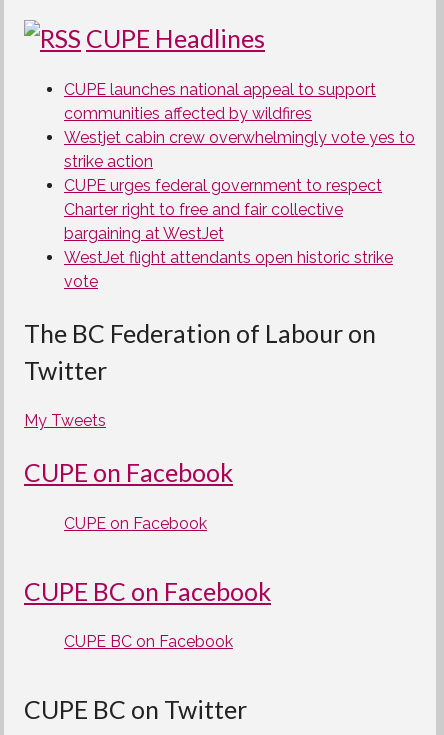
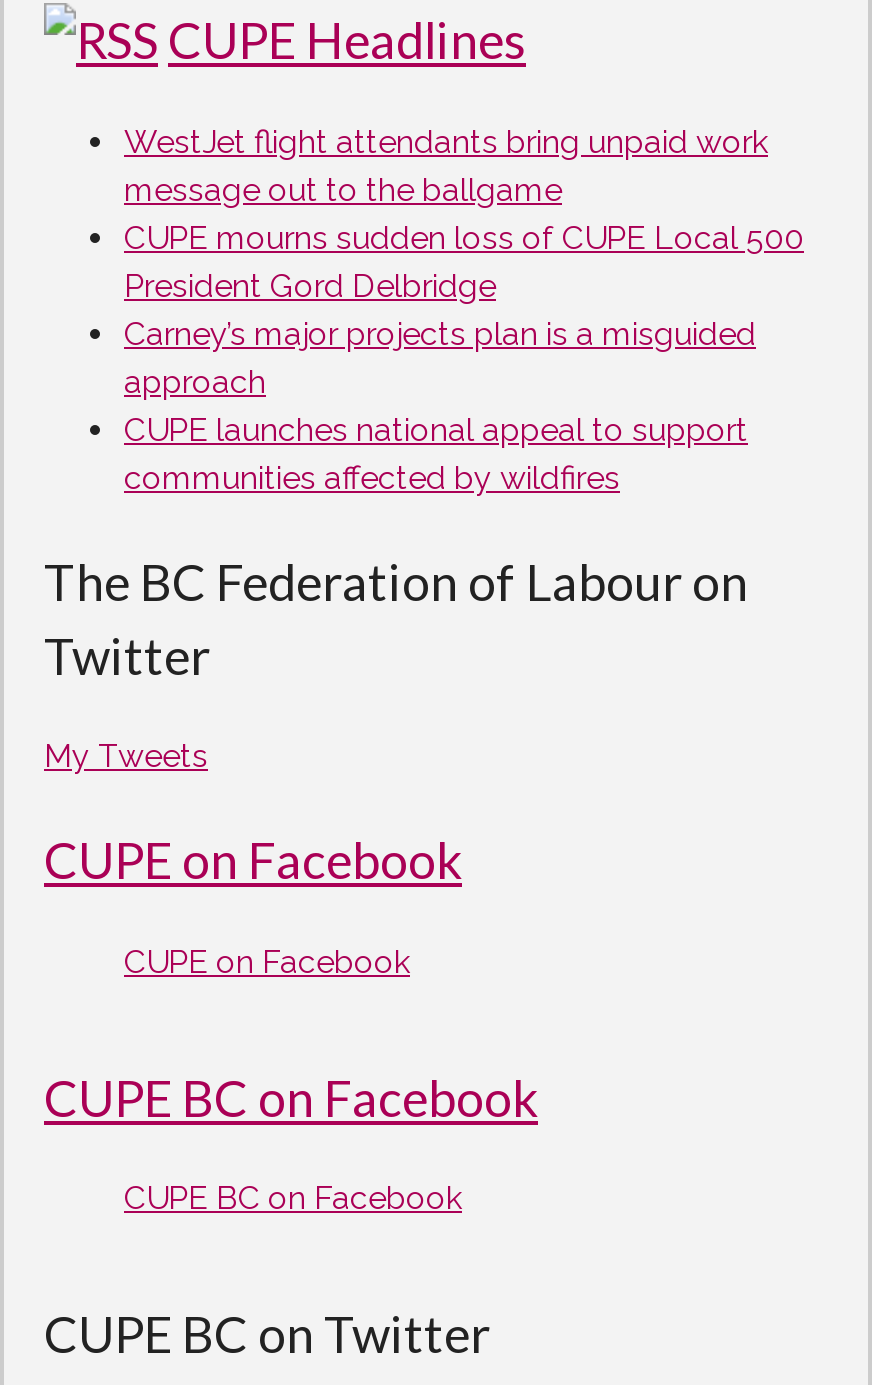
+ WestJet flight attendants bring unpaid work
+ message out to the ballgame
+ CUPE mourns sudden loss of CUPE Local 500
+ President Gord Delbridge
+ Carney’s major projects plan is a misguided
+ approach

moved down: CUPE launches national appeal to support | communities affected by wildfires

- Westjet cabin crew overwhelmingly vote yes to
- strike action
- CUPE urges federal government to respect
- Charter right to free and fair collective
- bargaining at WestJet
- WestJet flight attendants open historic strike
- vote
